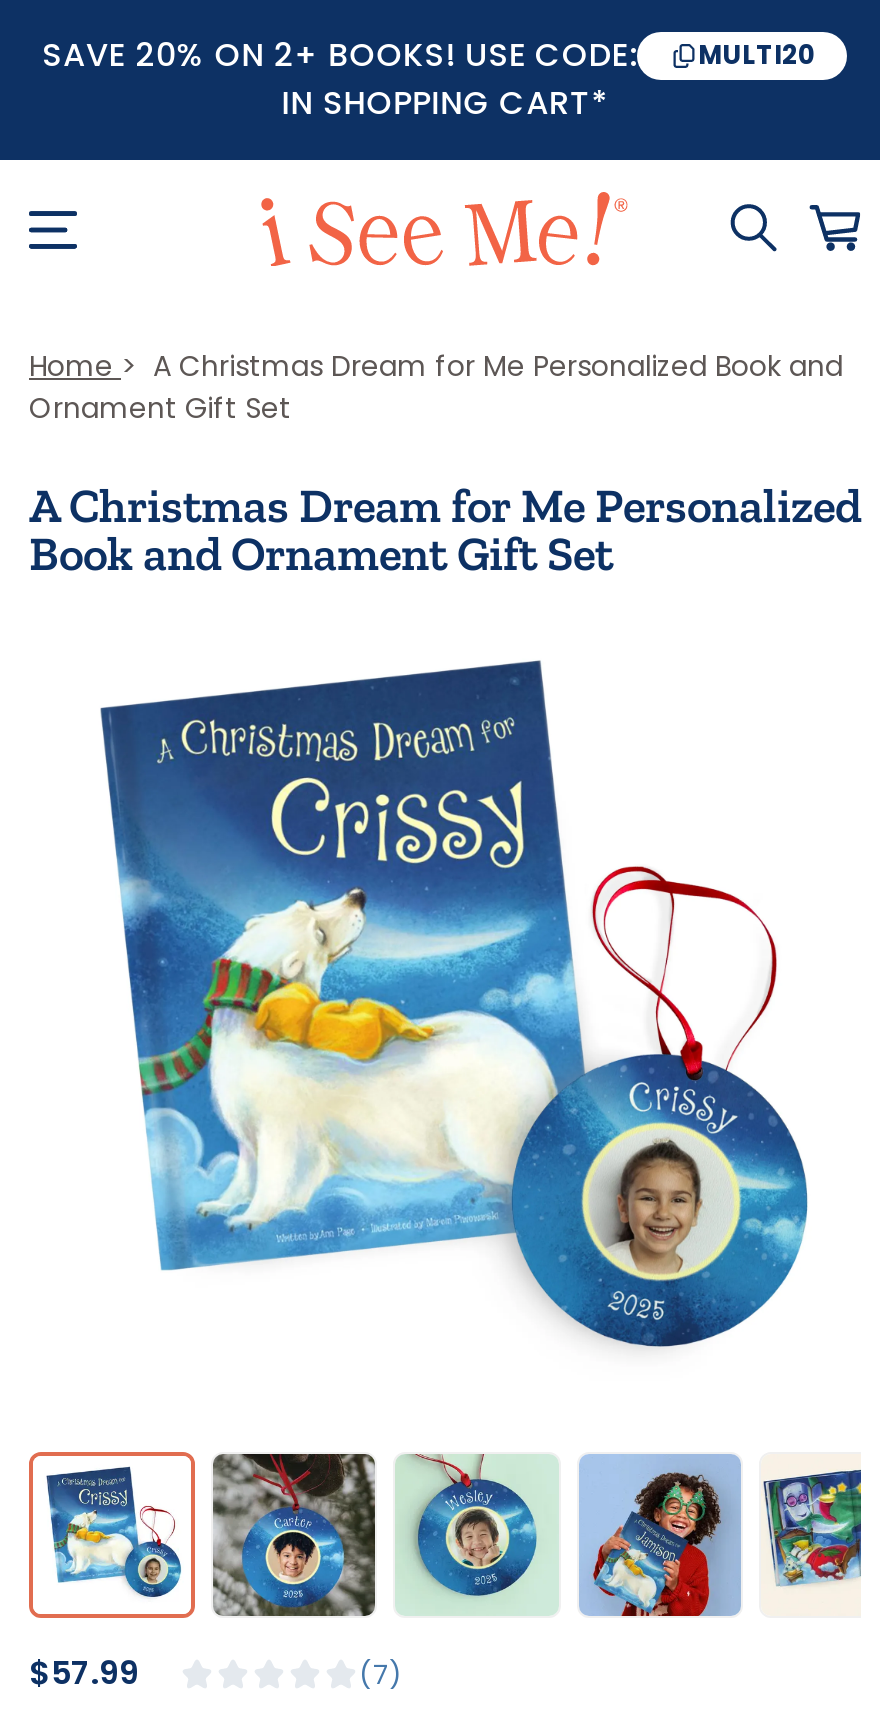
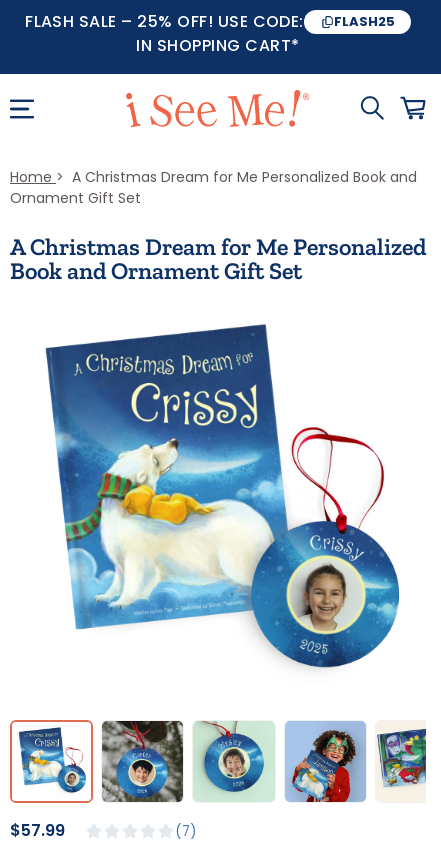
- SAVE 20% ON 2+ BOOKS! USE CODE:
- MULTI20
+ FLASH SALE – 25% OFF! USE CODE:
+ FLASH25
